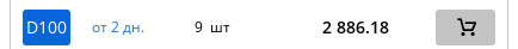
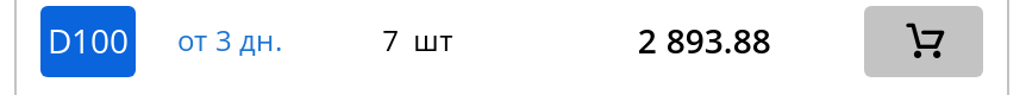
- D100 от 2 дн.
+ D100 от 3 дн.

- 9 шт
+ 7 шт

- 2 886.18
+ 2 893.88
